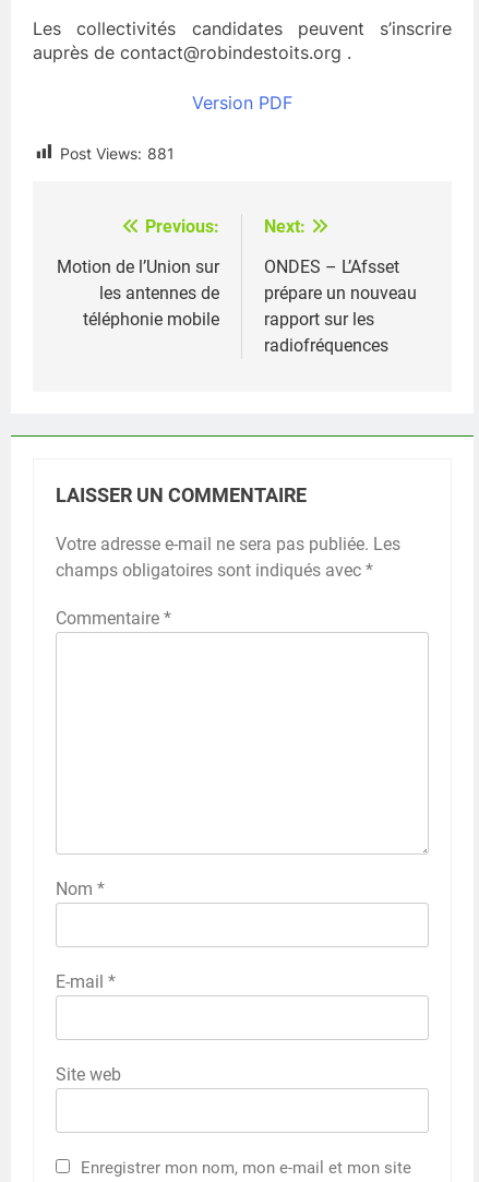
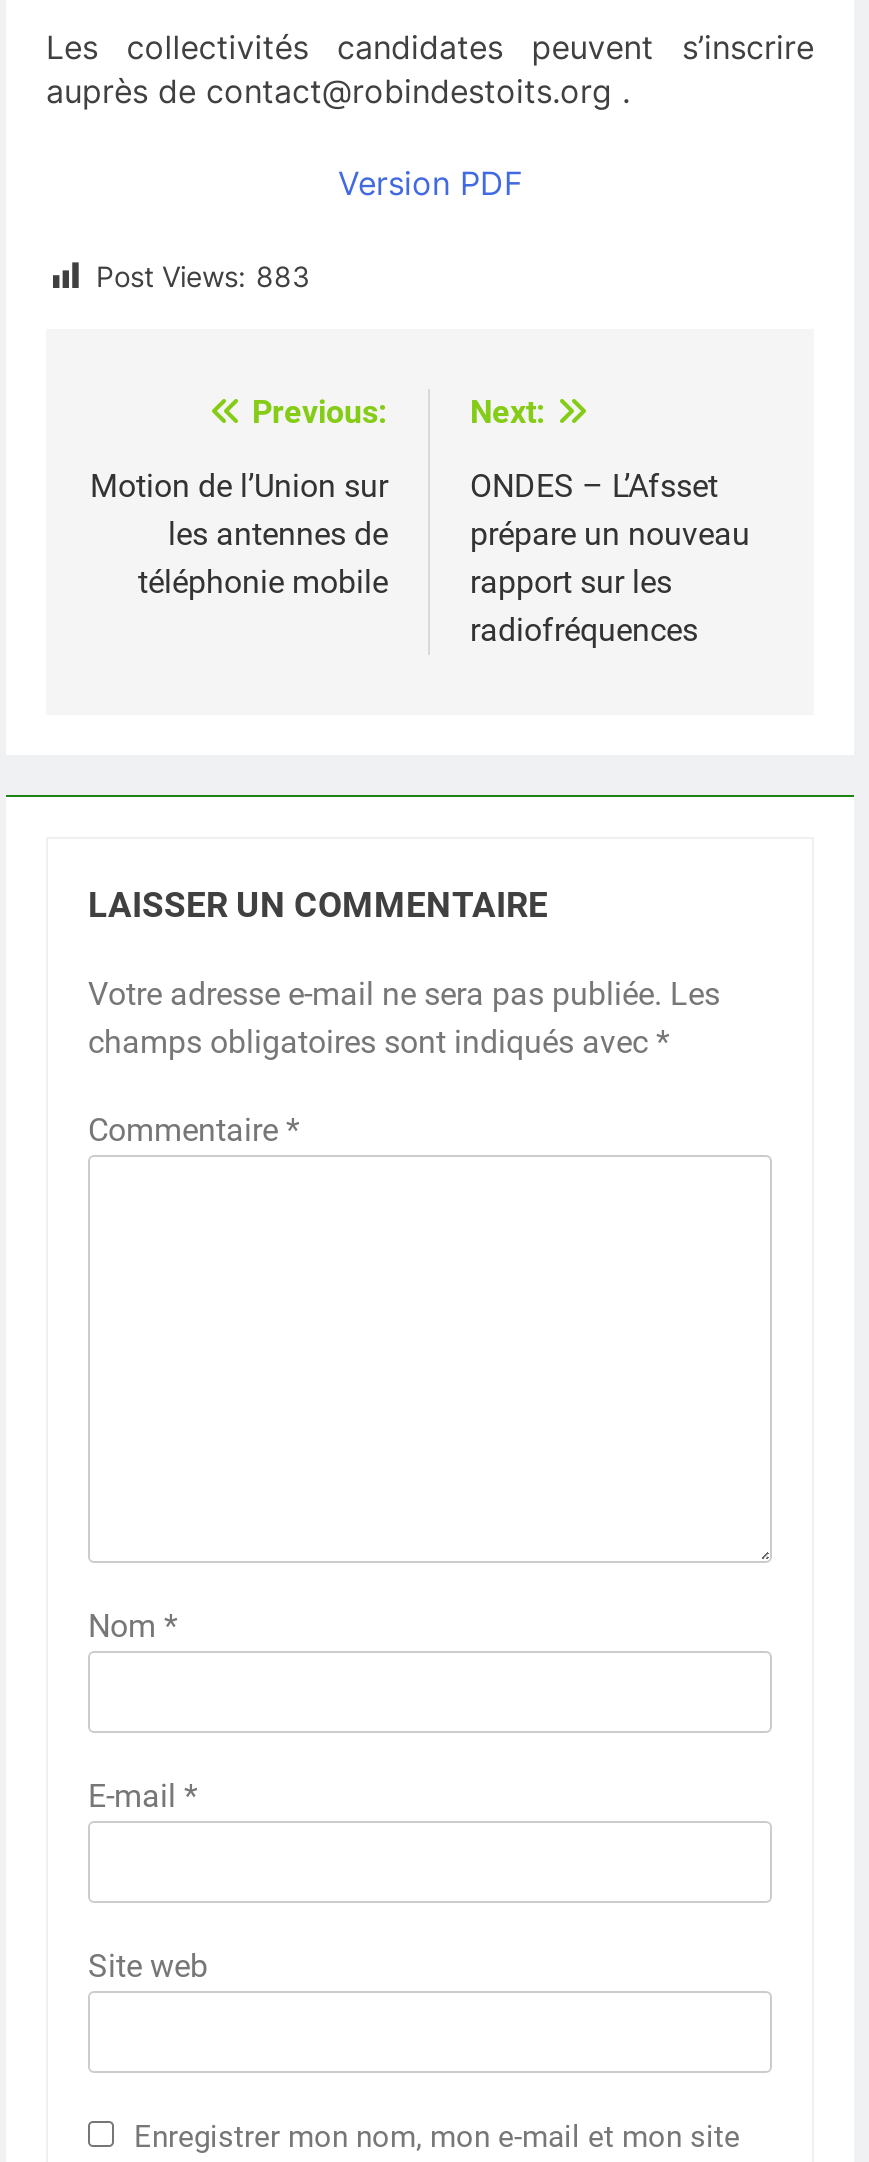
- Post Views: 881
+ Post Views: 883
